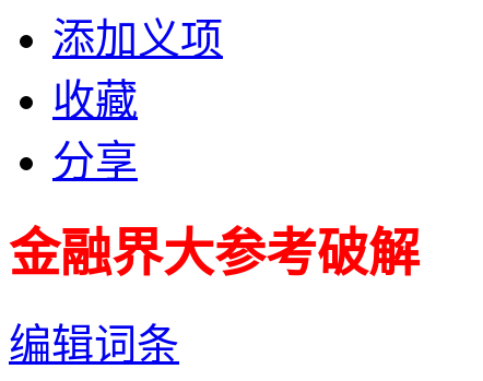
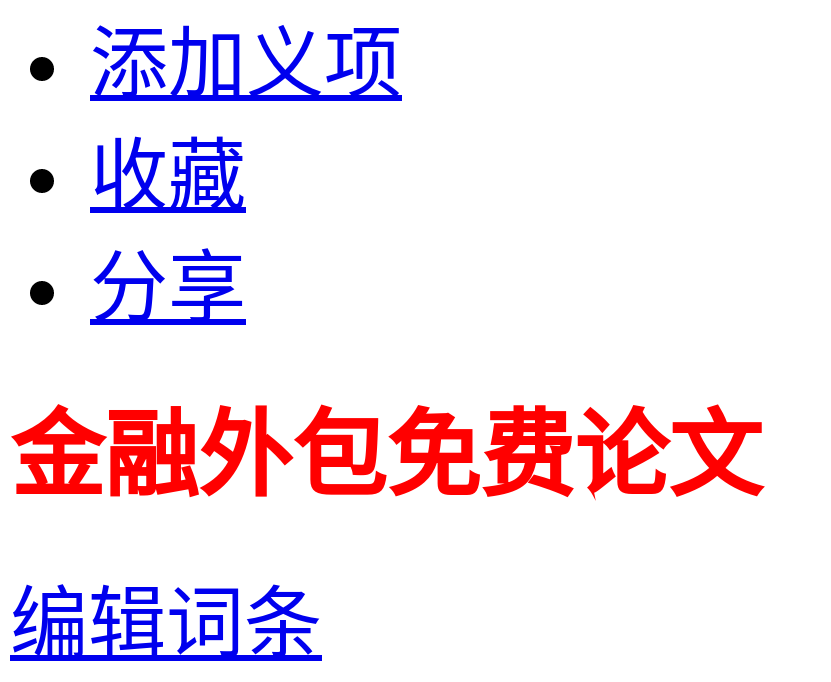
- 金融界大参考破解
+ 金融外包免费论文
